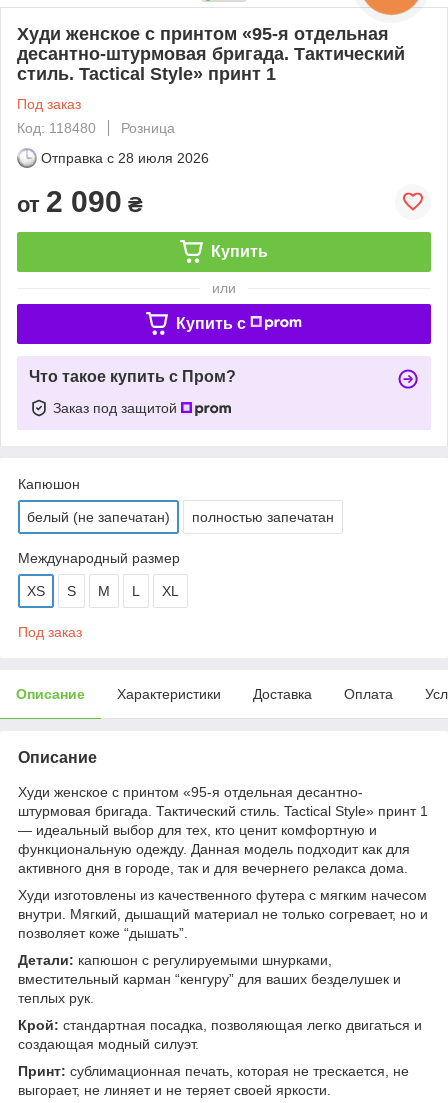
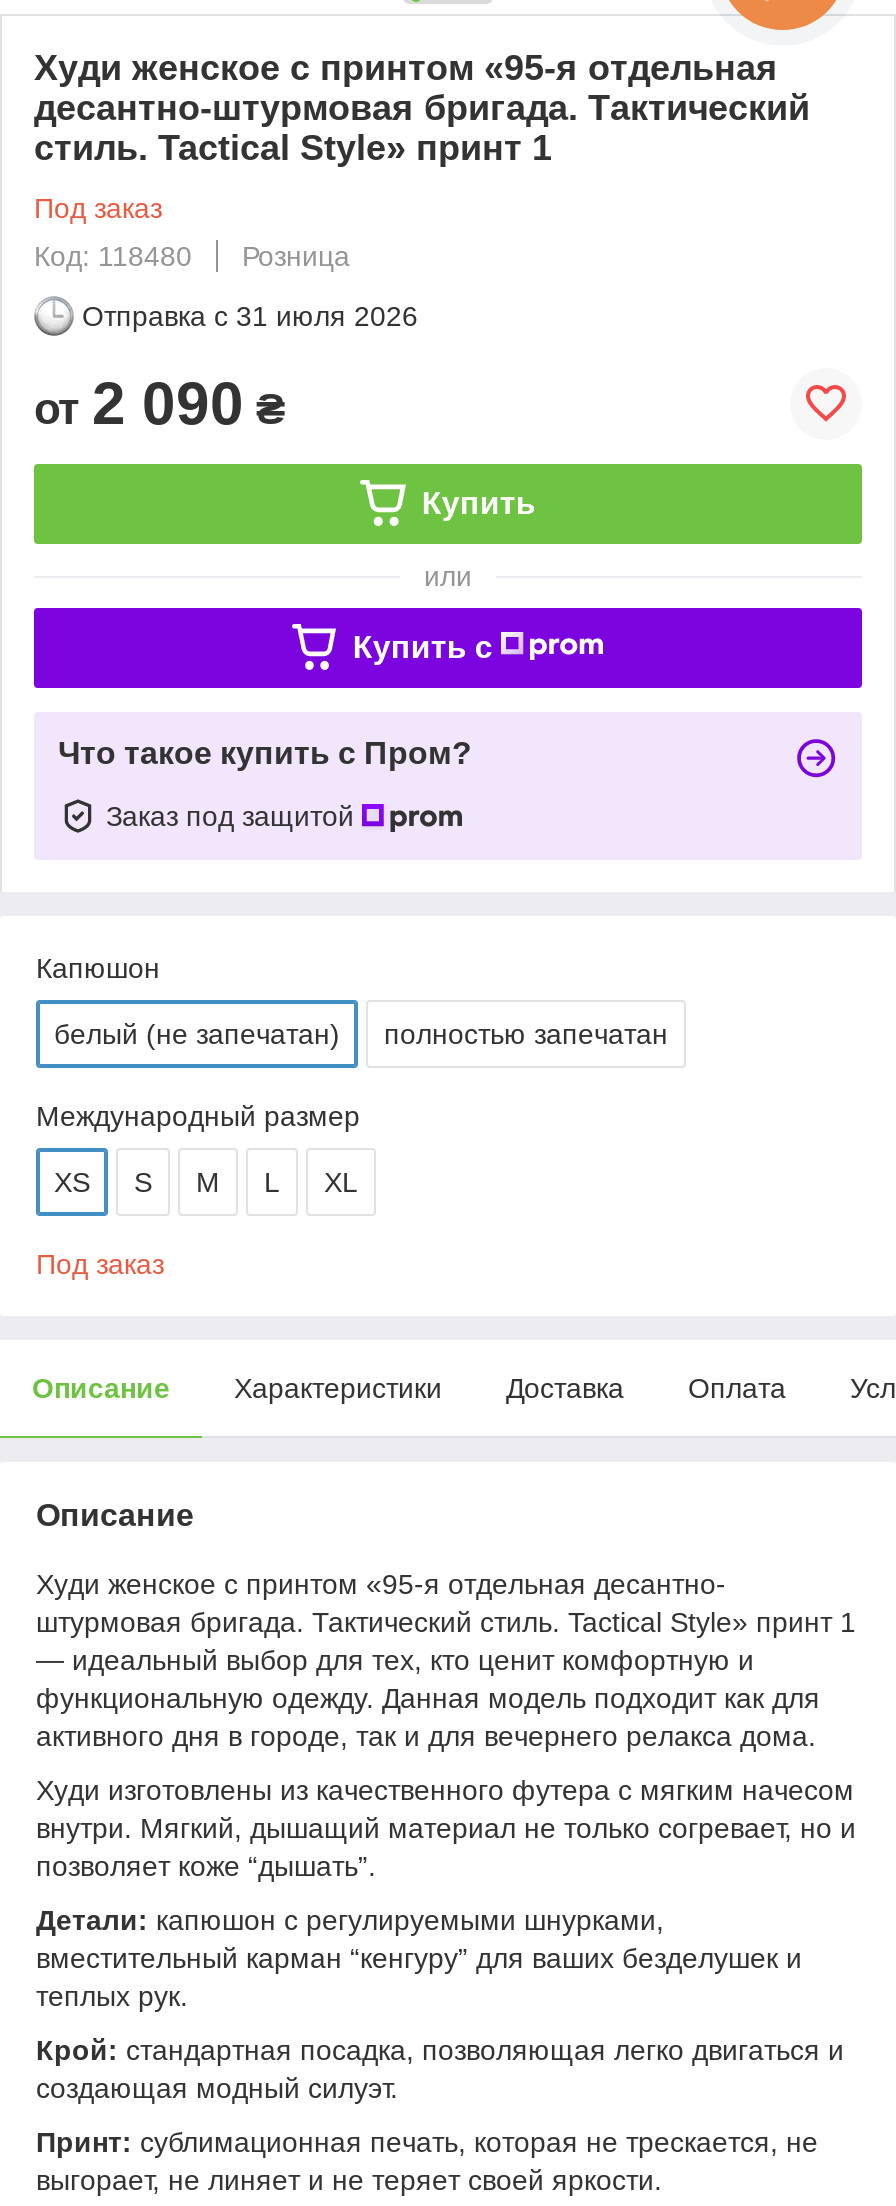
- Отправка с 28 июля 2026
+ Отправка с 31 июля 2026
